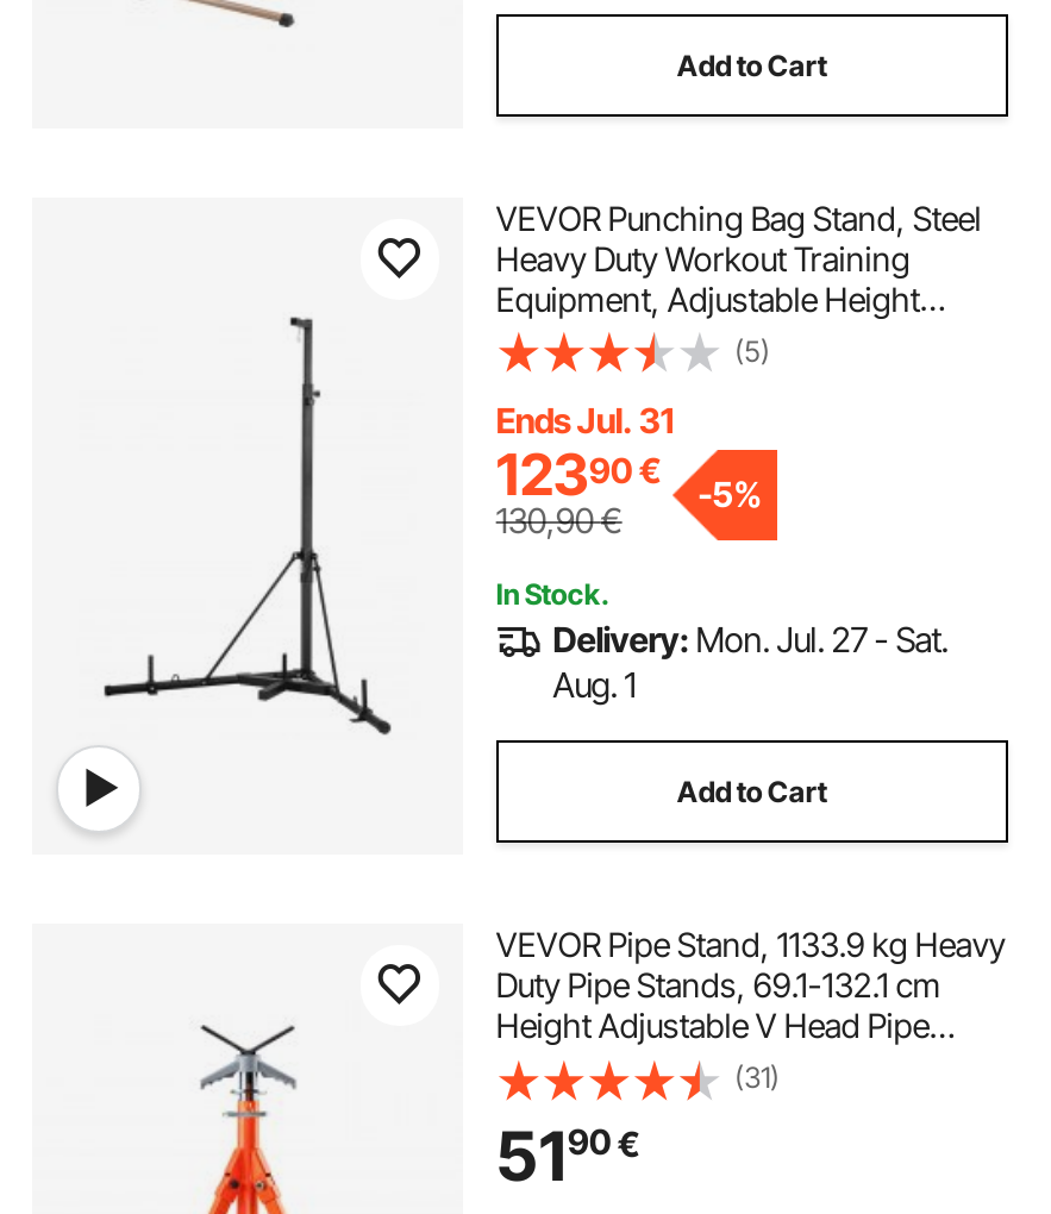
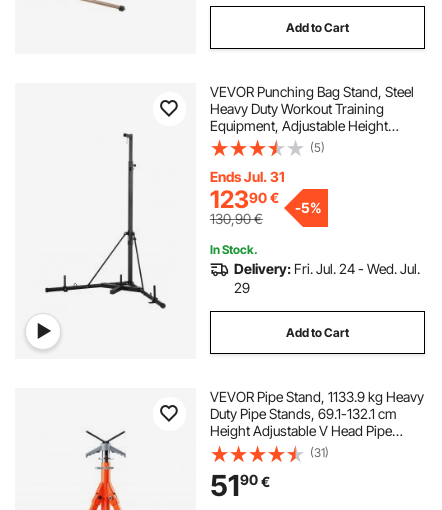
- Delivery: Mon. Jul. 27 - Sat.
- Aug. 1
+ Delivery: Fri. Jul. 24 - Wed. Jul.
+ 29
